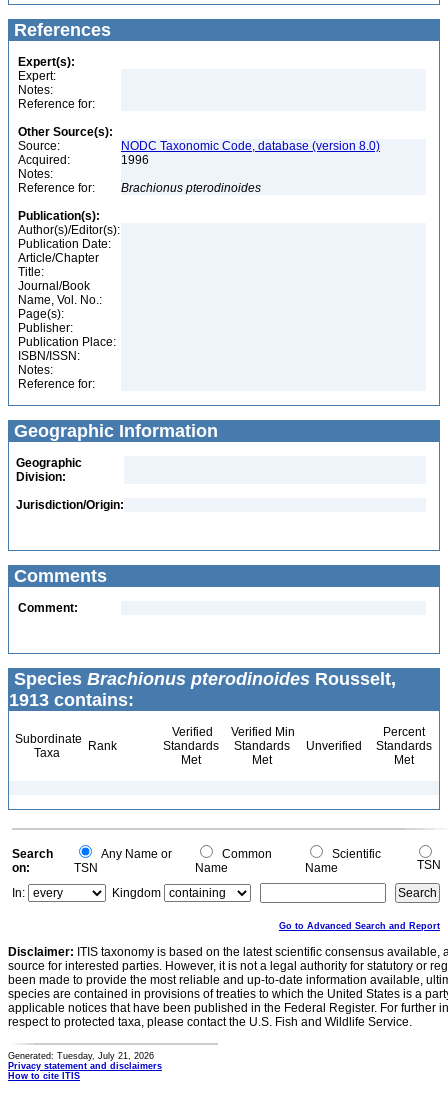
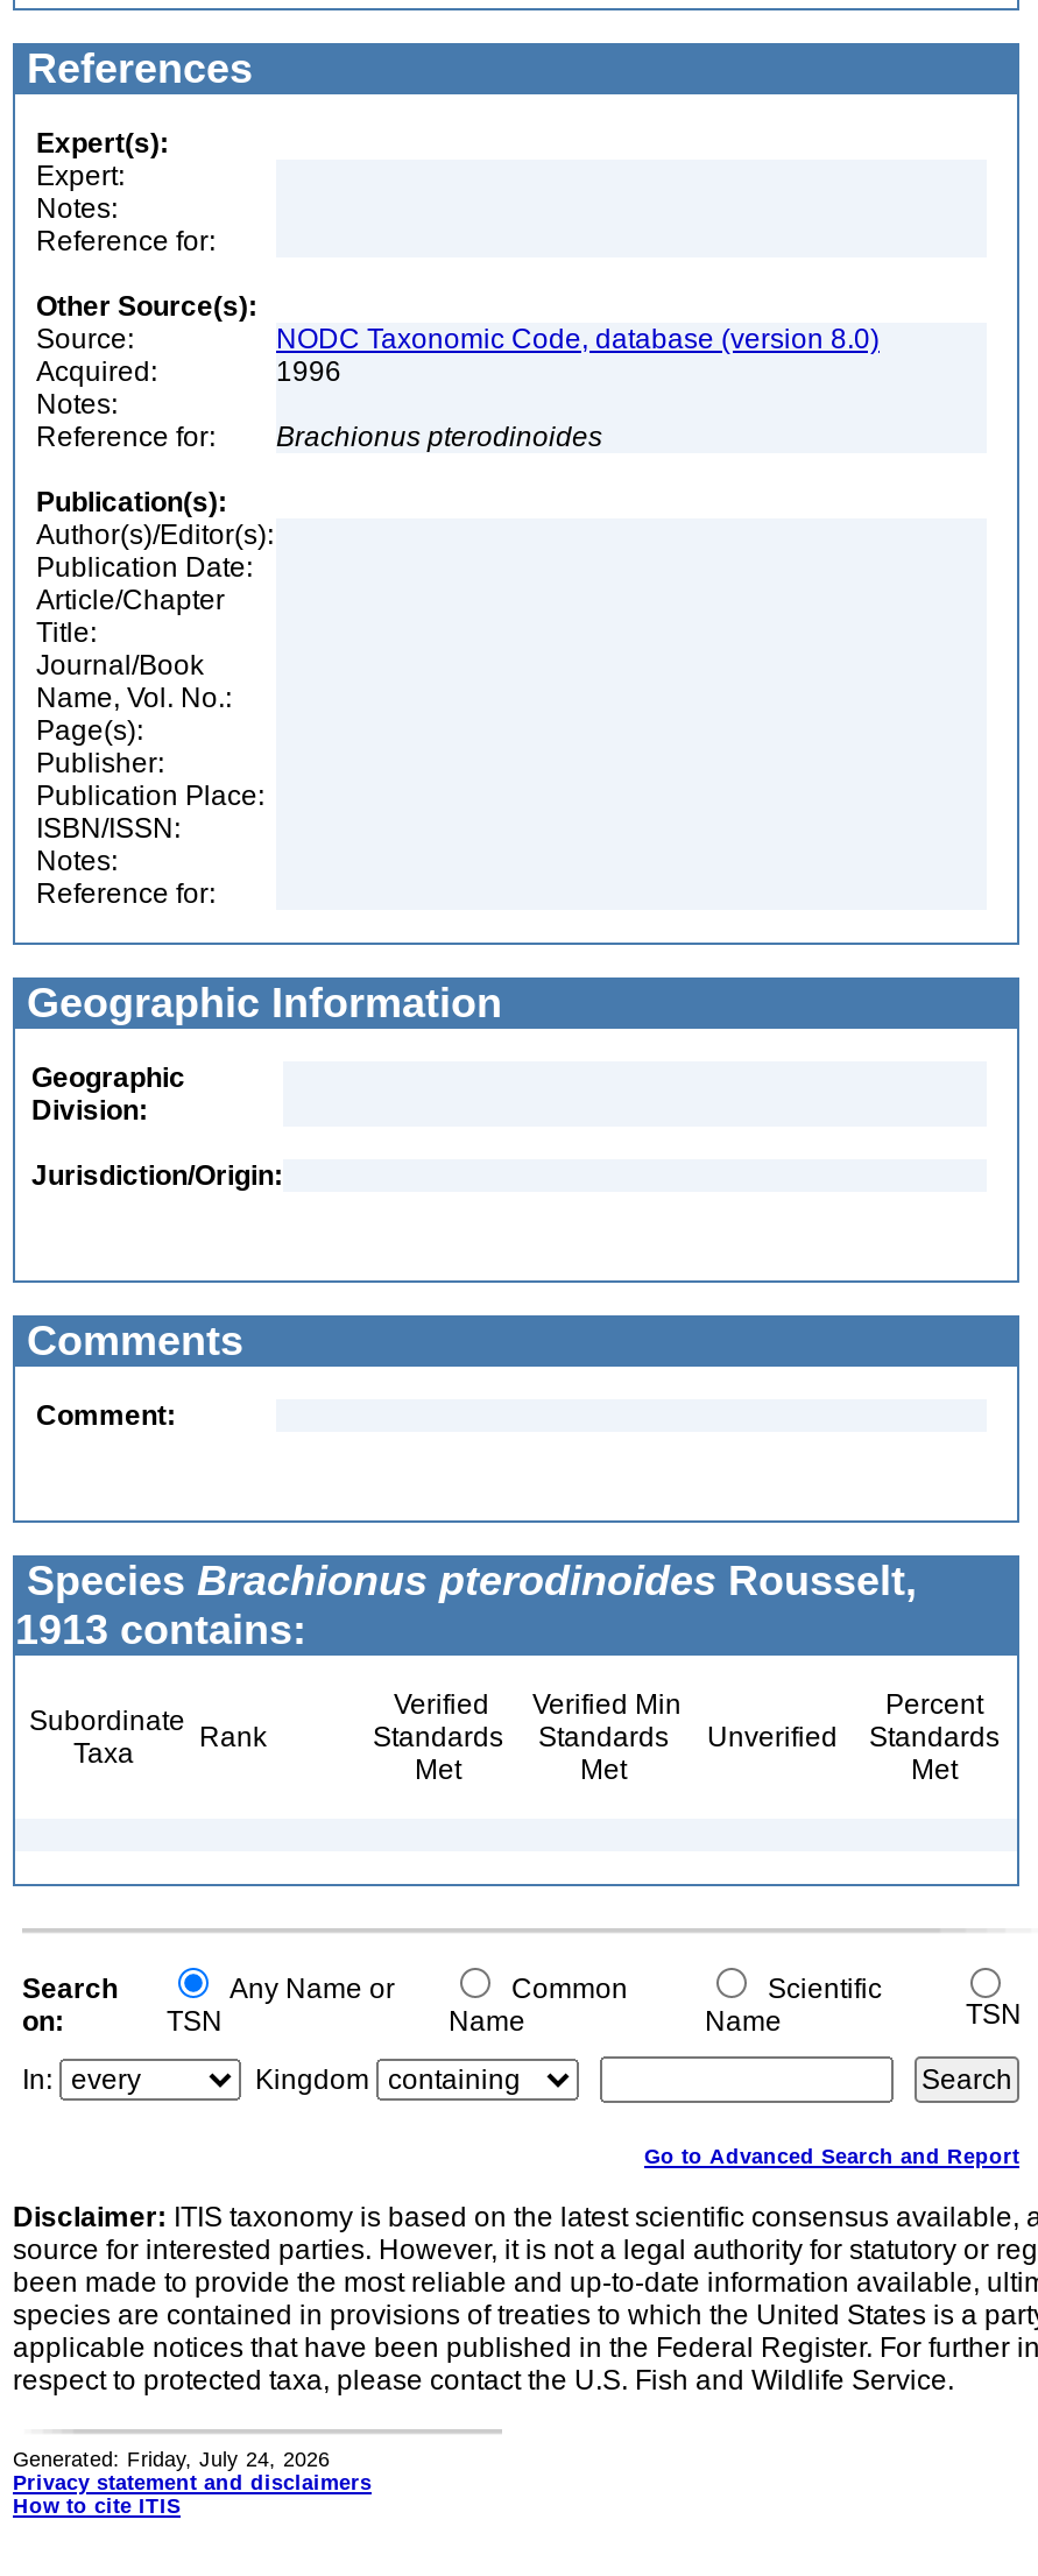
- Generated: Tuesday, July 21, 2026
+ Generated: Friday, July 24, 2026
